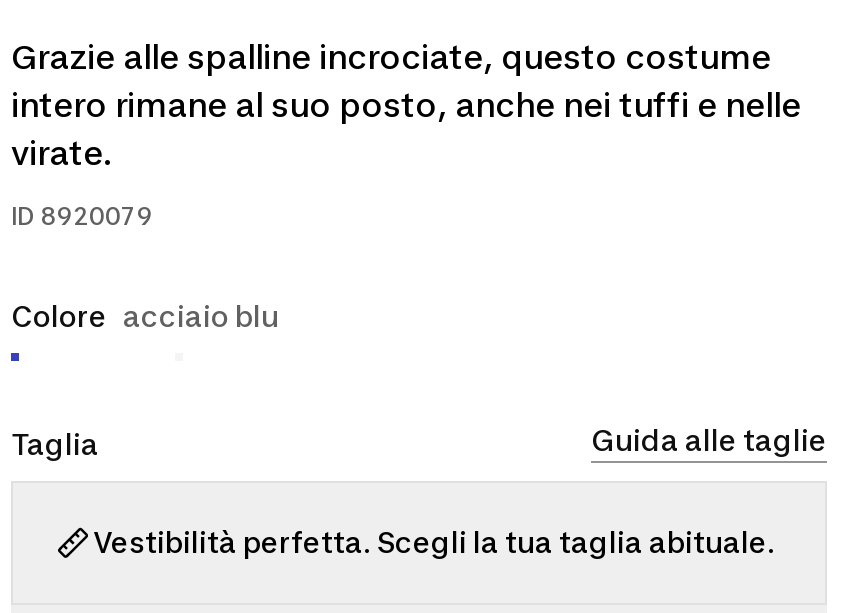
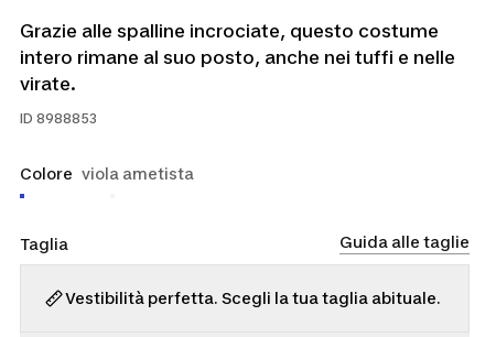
- ID 8920079
+ ID 8988853

- Colore acciaio blu
+ Colore viola ametista
